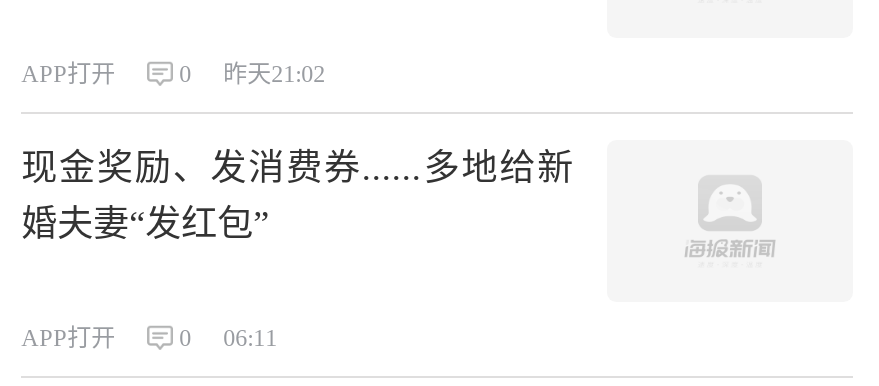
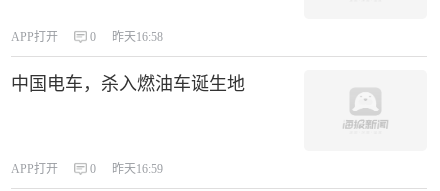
- 0 昨天21:02
+ 0 昨天16:58

- 现金奖励、发消费券......多地给新
- 婚夫妻“发红包”
+ 中国电车，杀入燃油车诞生地

- 0 06:11
+ 0 昨天16:59
